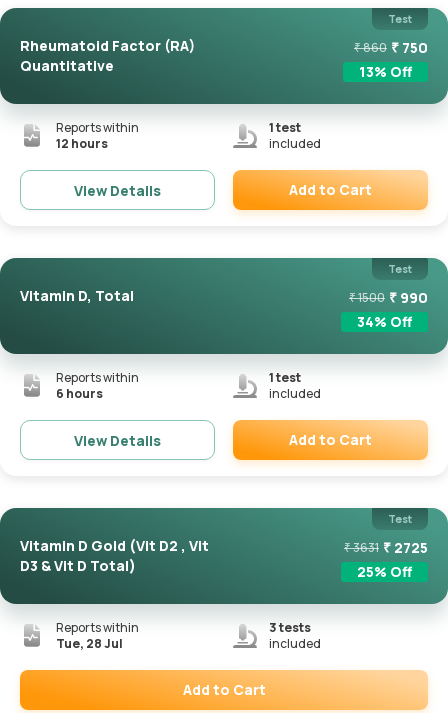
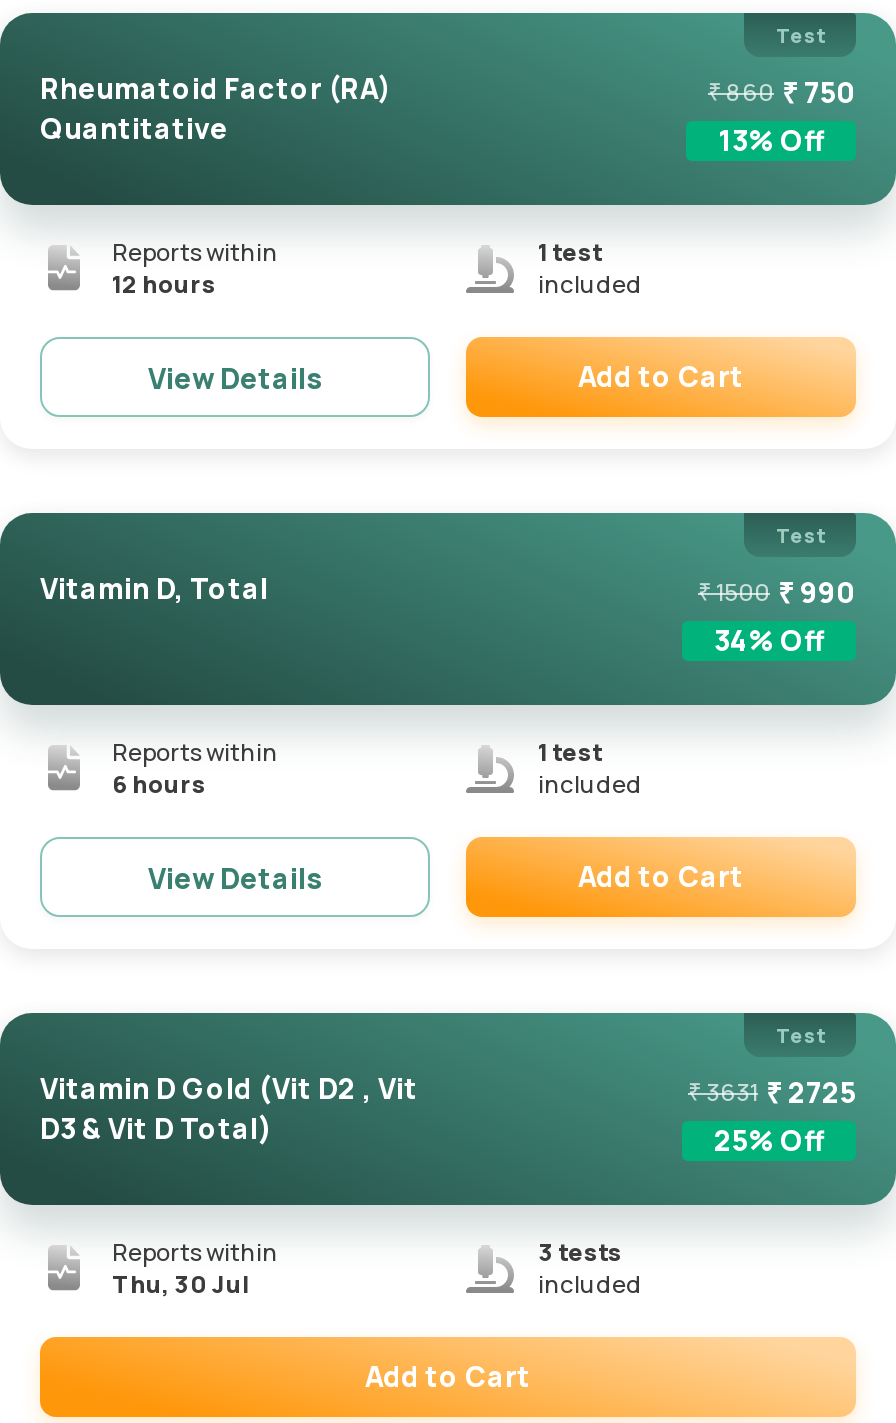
- Tue, 28 Jul
+ Thu, 30 Jul
